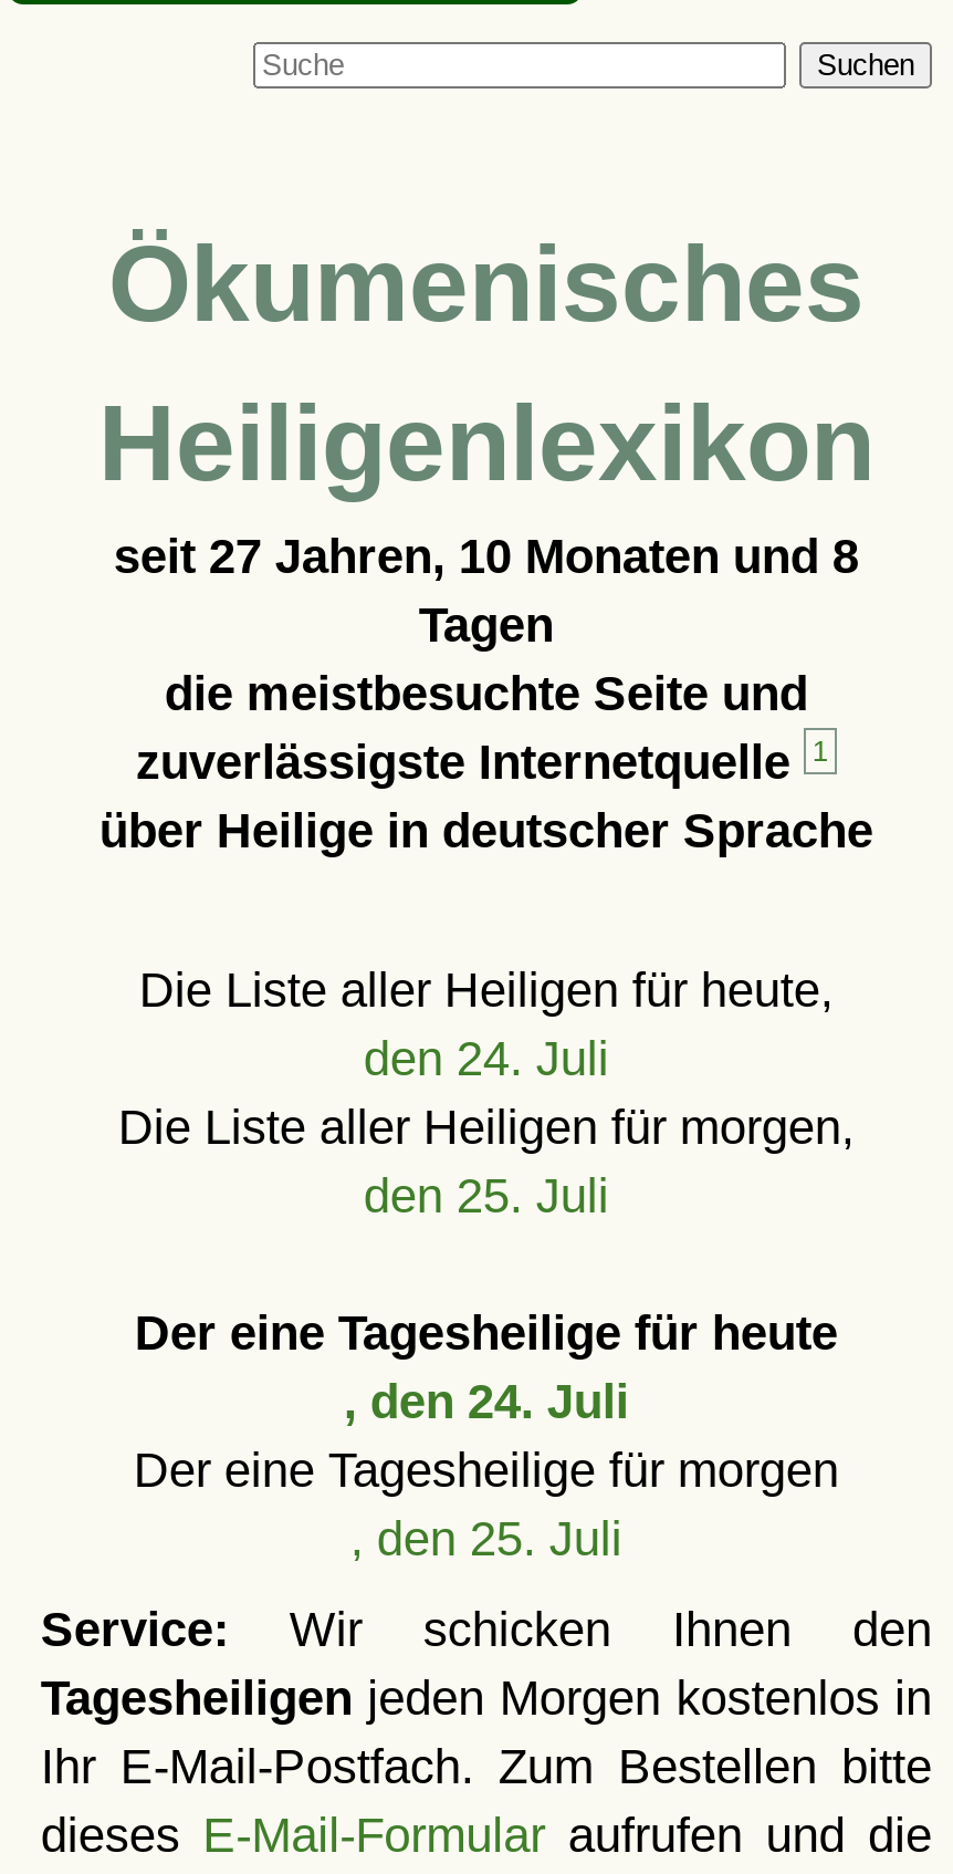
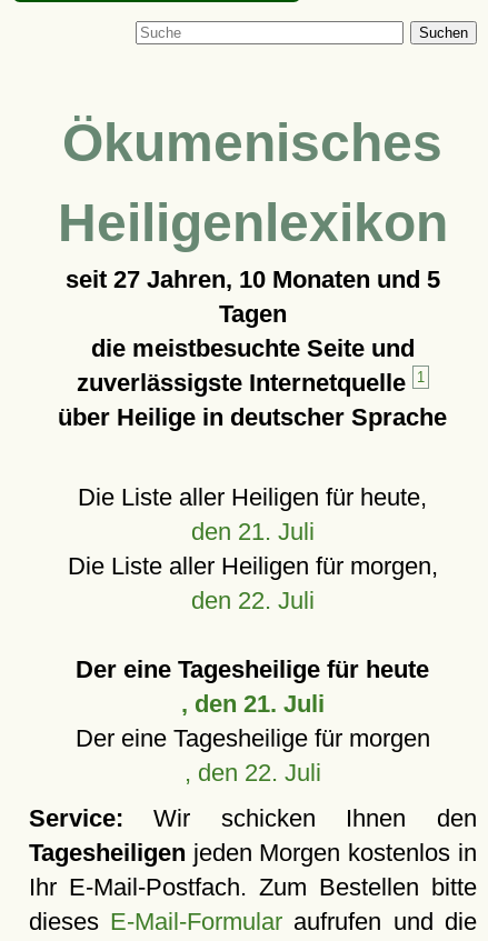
- seit 27 Jahren, 10 Monaten und 8
+ seit 27 Jahren, 10 Monaten und 5

- den 24. Juli
+ den 21. Juli

- den 25. Juli
+ den 22. Juli

- , den 24. Juli
+ , den 21. Juli

- , den 25. Juli
+ , den 22. Juli
